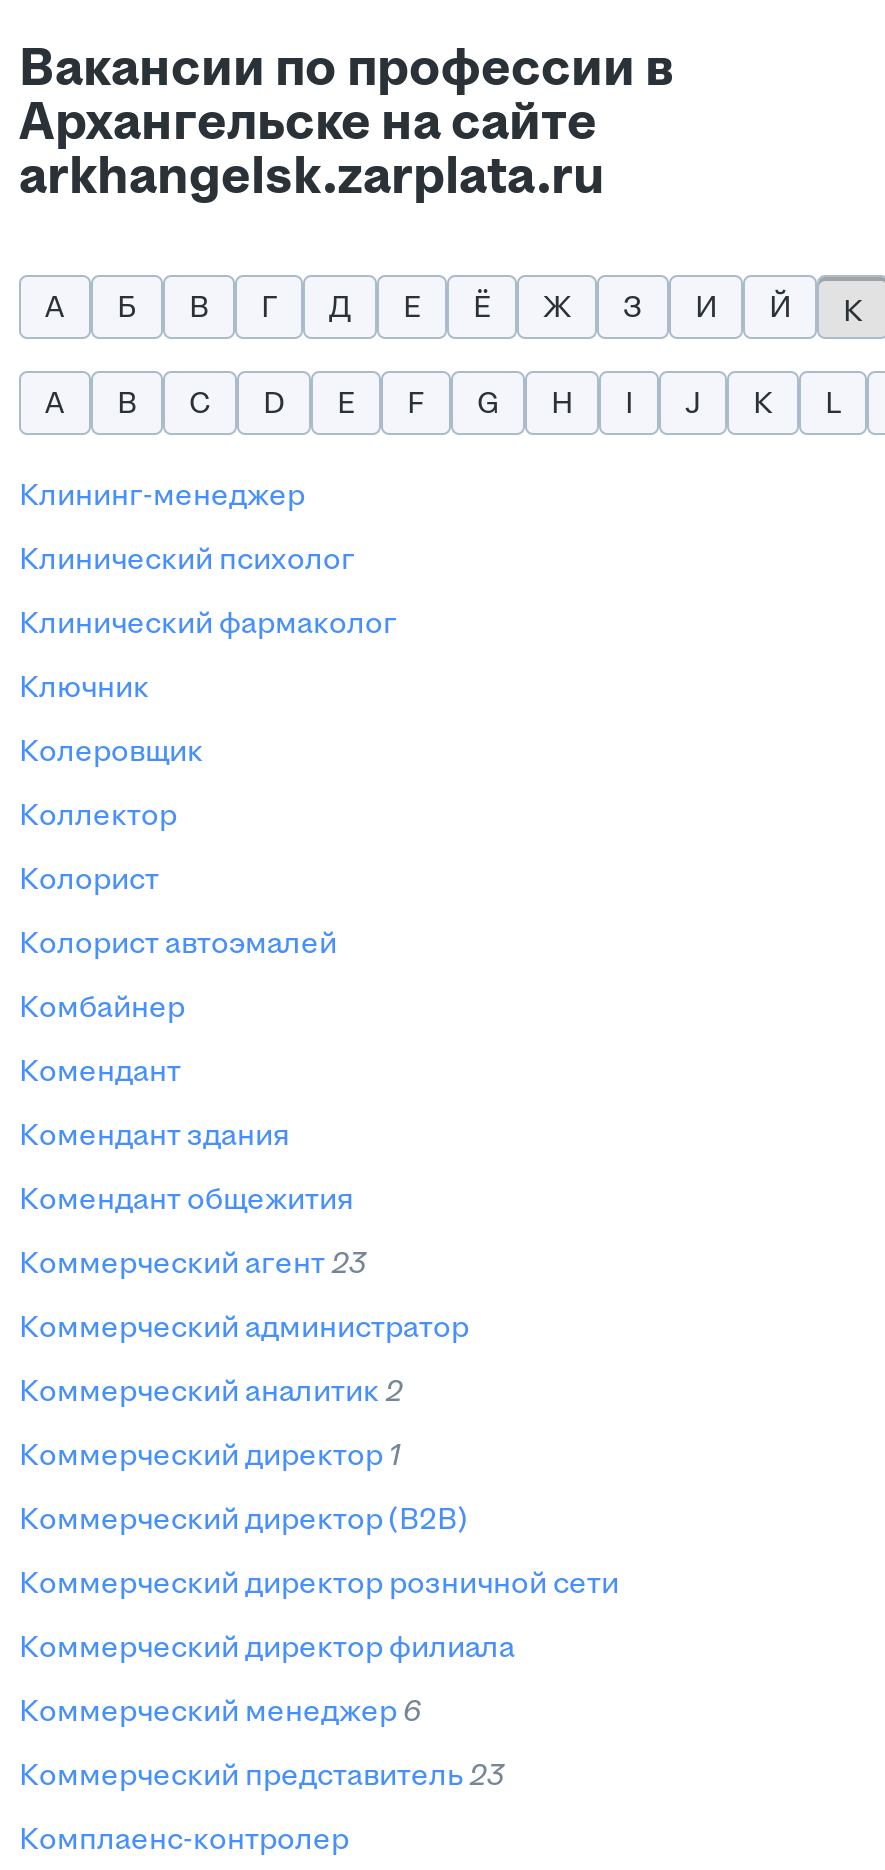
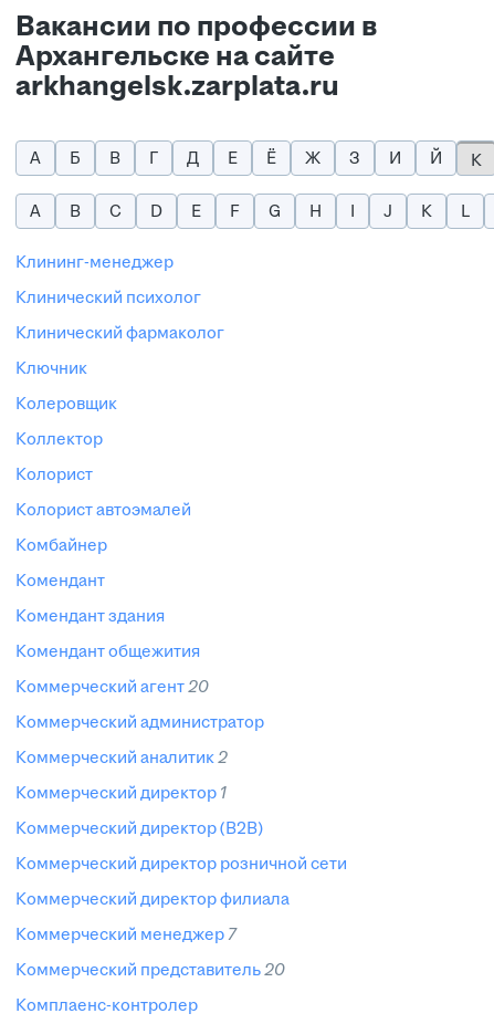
- коммерческий агент 23
+ коммерческий агент 20

- коммерческий менеджер 6
+ коммерческий менеджер 7

- коммерческий представитель 23
+ коммерческий представитель 20
